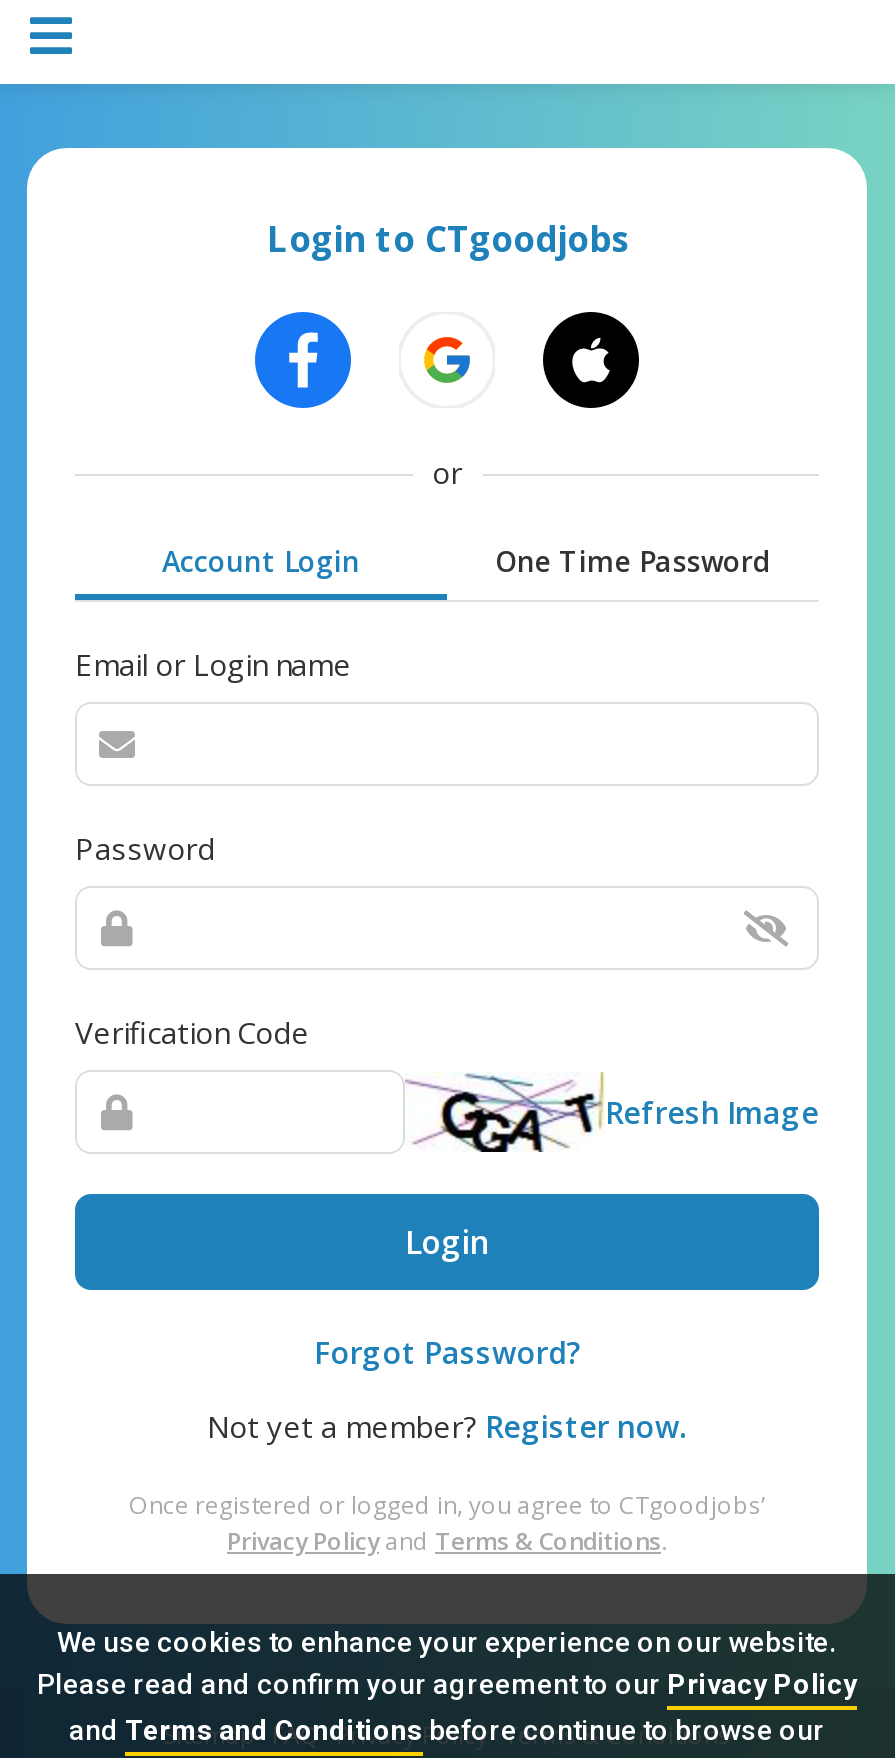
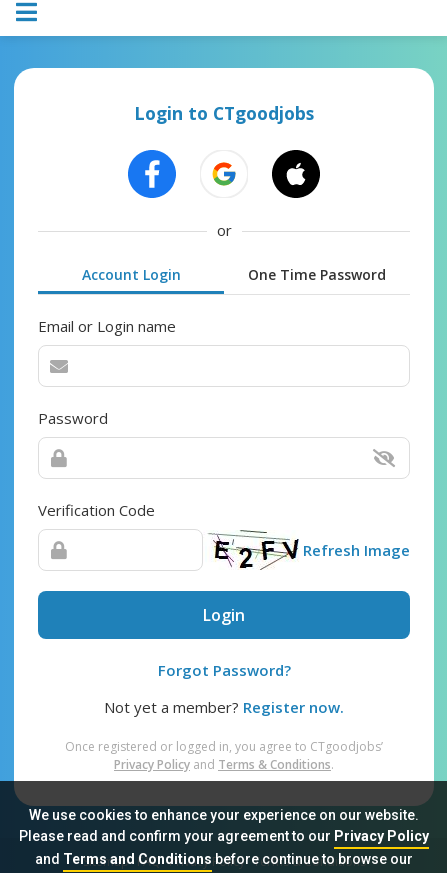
- [image]
+ [image]
